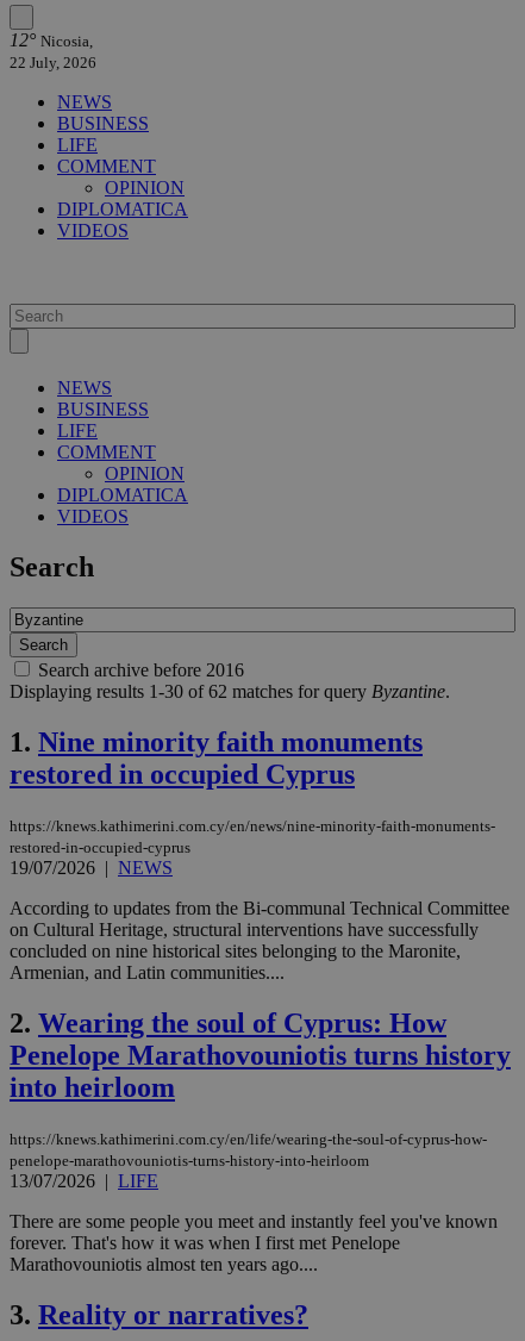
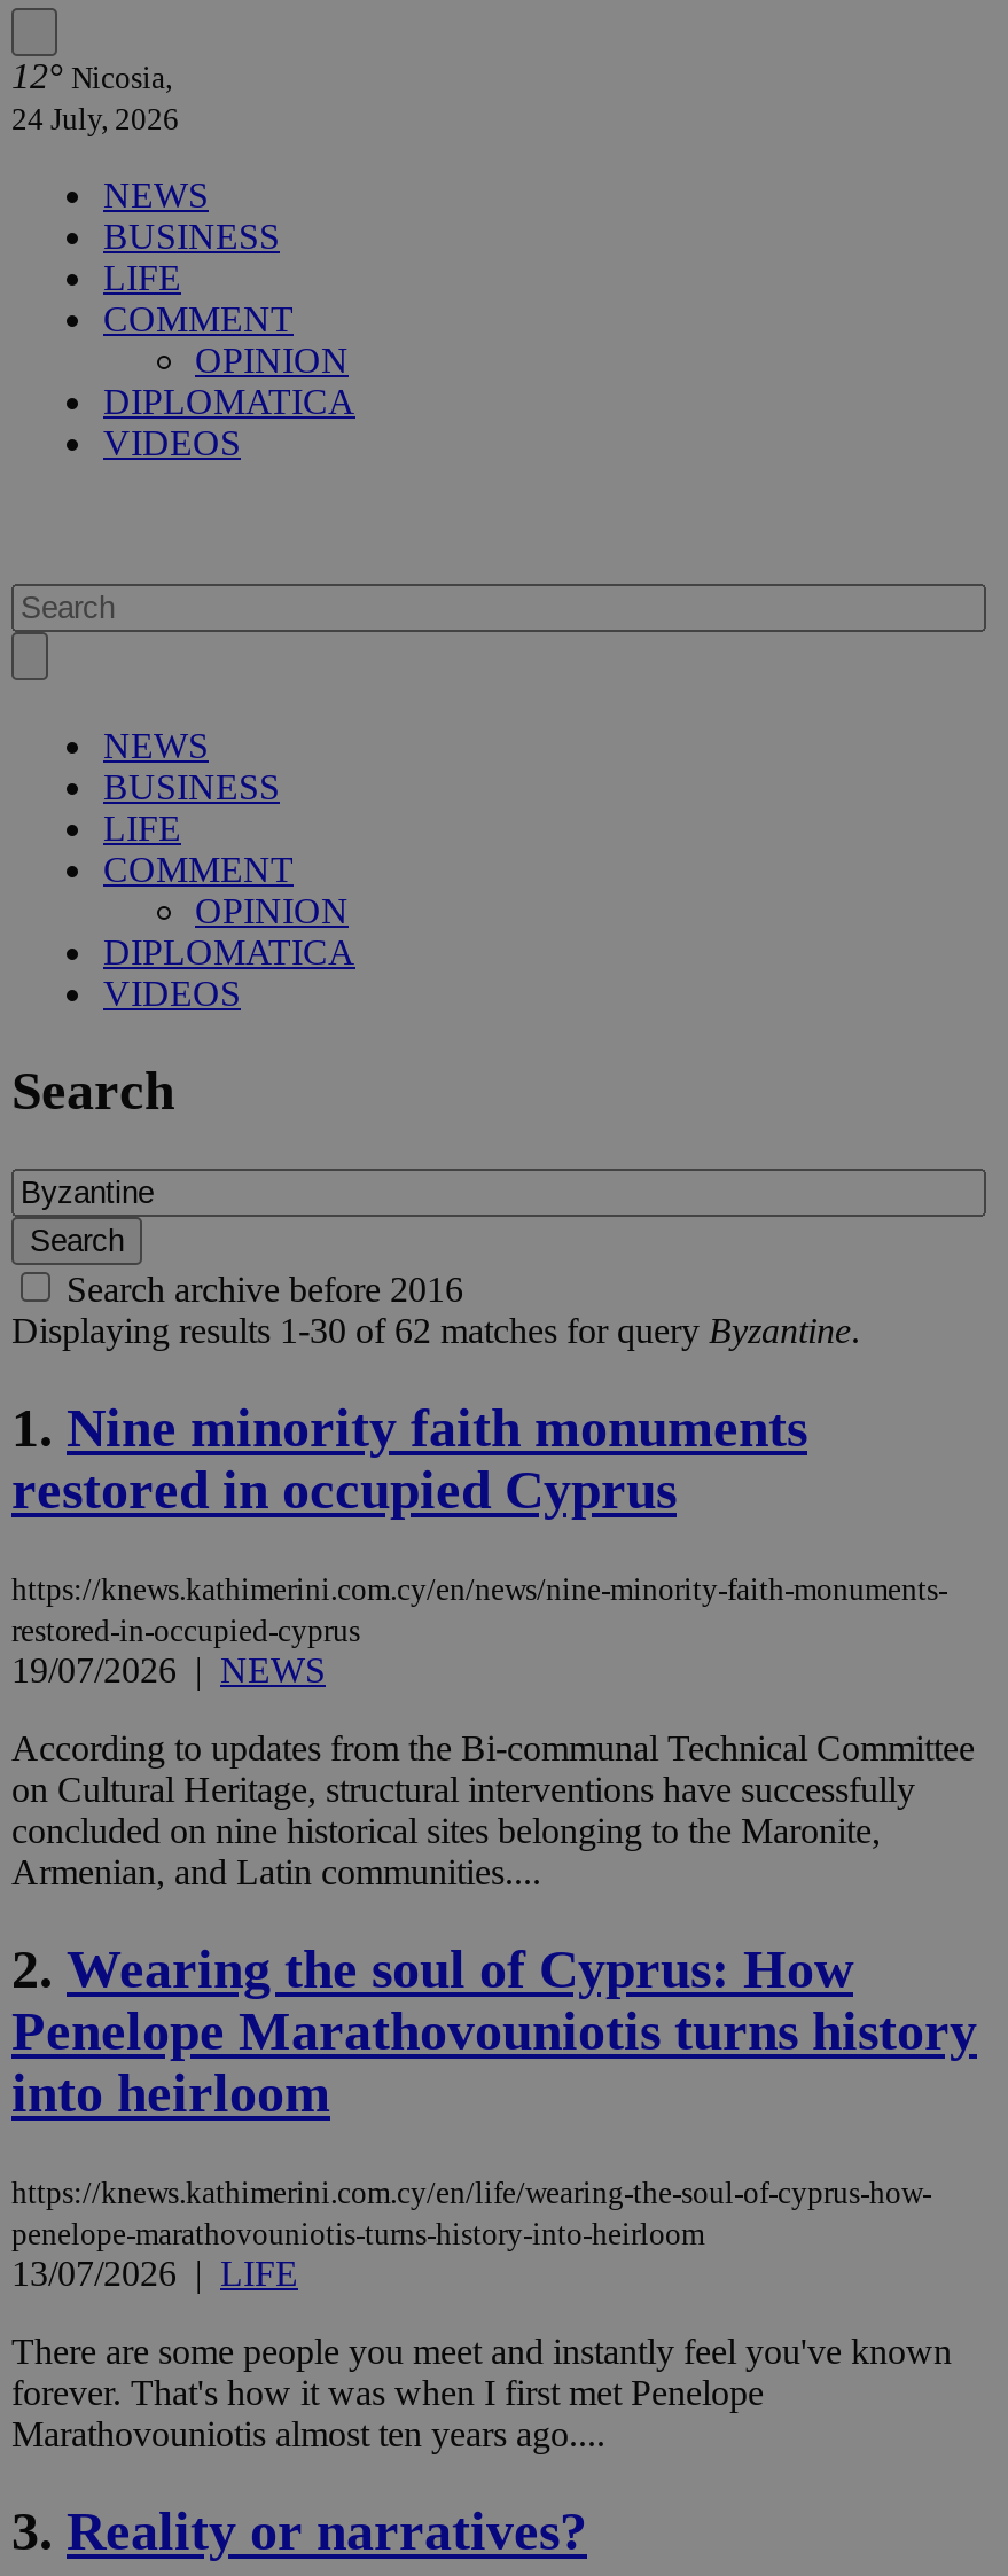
- 22 July, 2026
+ 24 July, 2026
